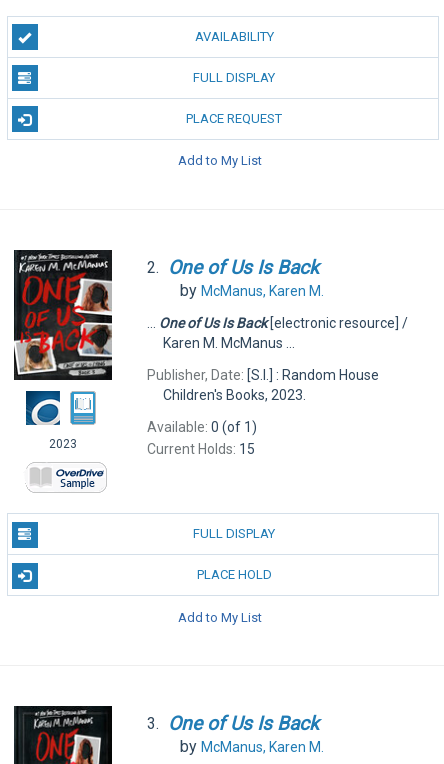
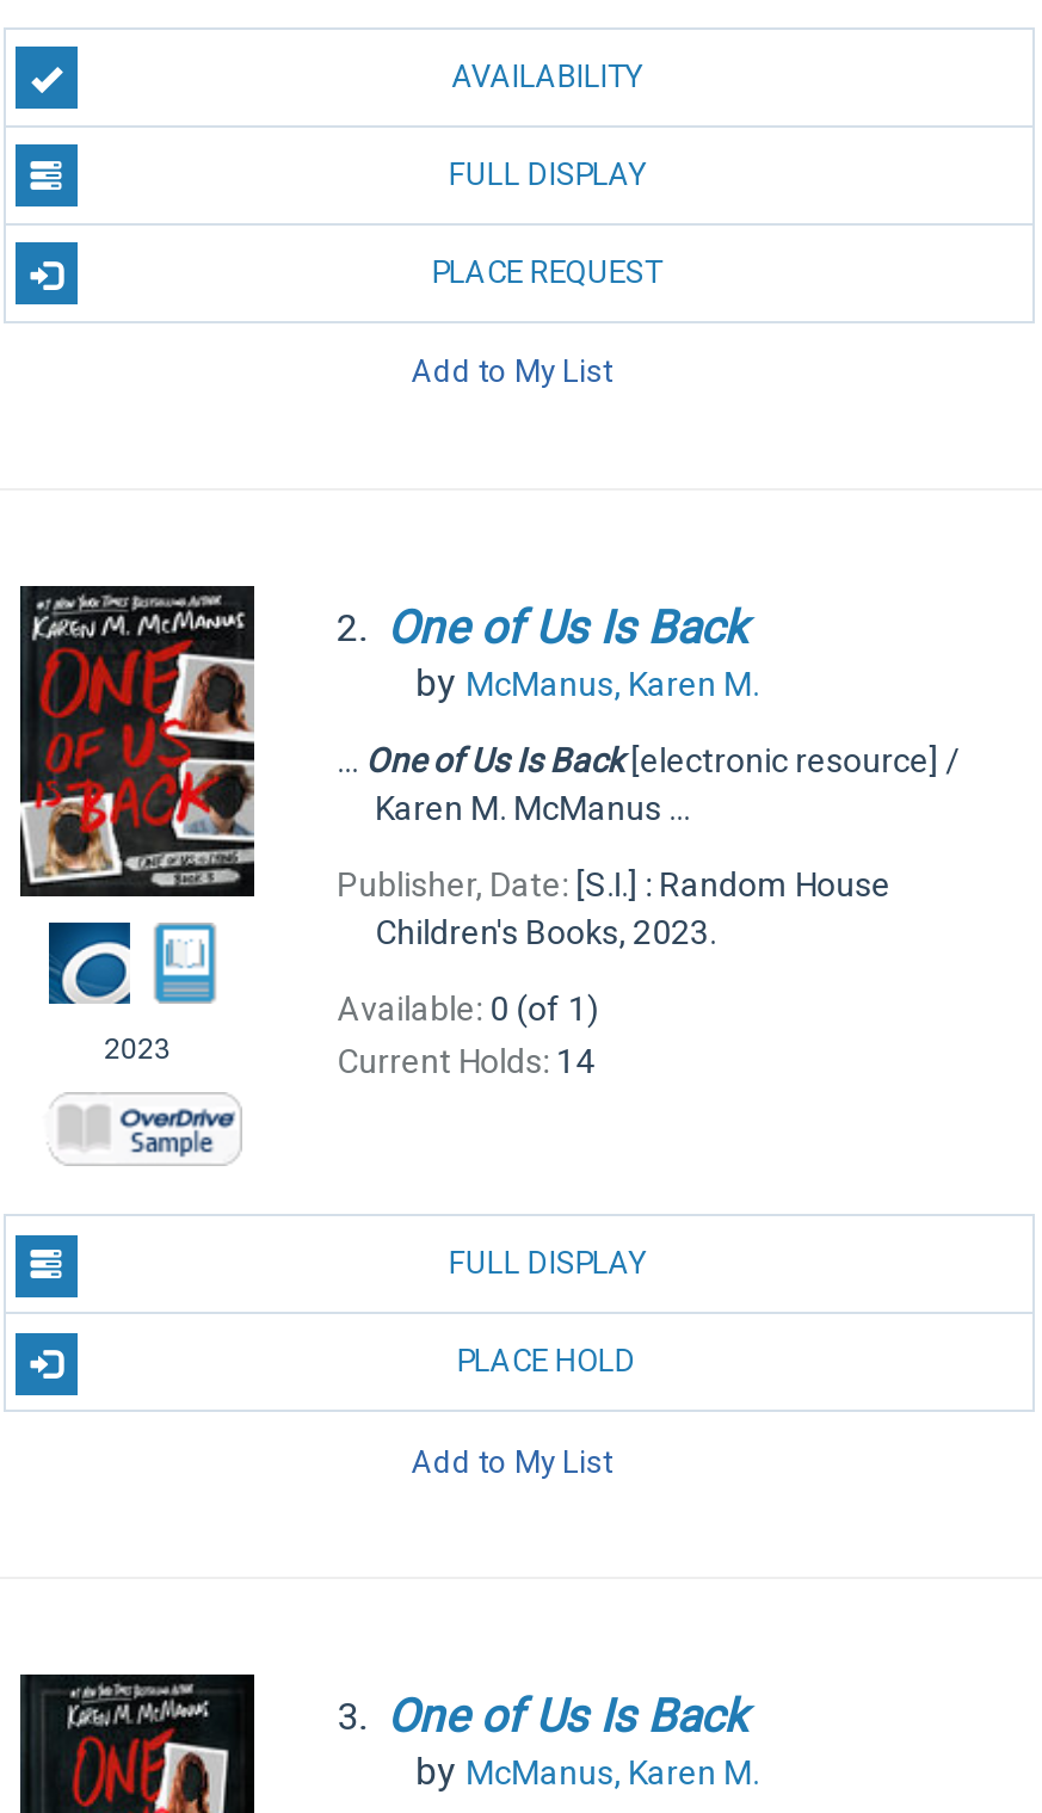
- Current Holds: 15
+ Current Holds: 14
